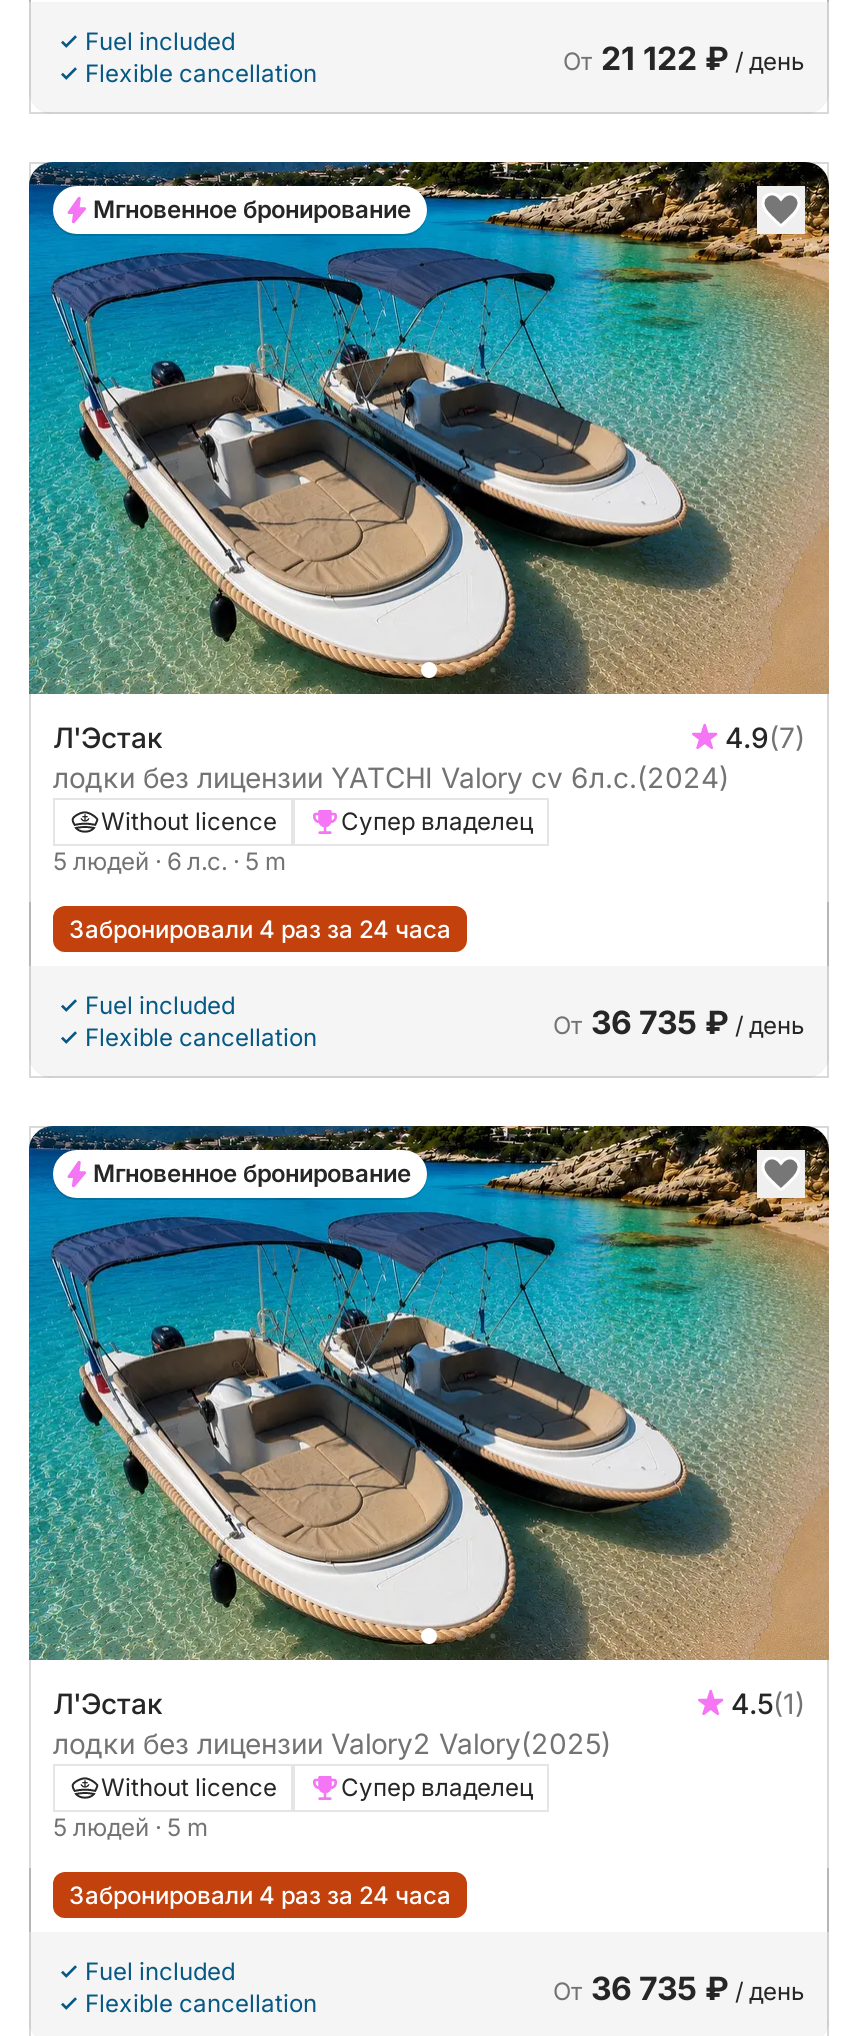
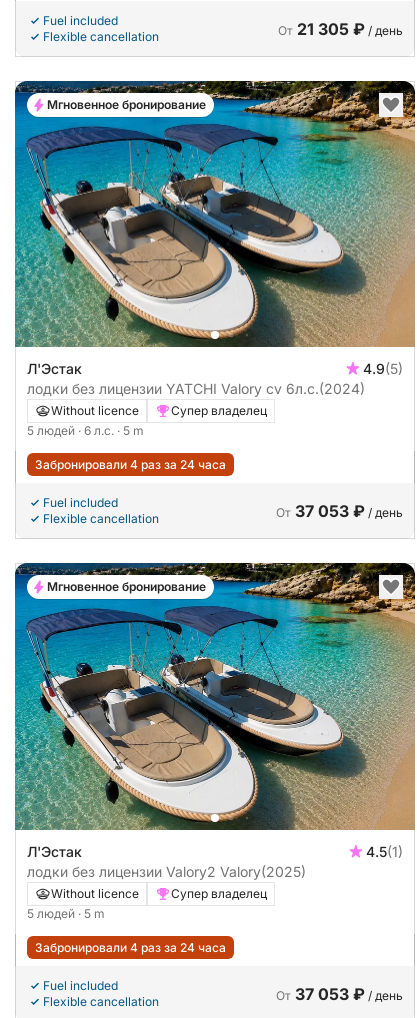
- От 21 122 ₽ / день
+ От 21 305 ₽ / день

- 4.9(7)
+ 4.9(5)

- От 36 735 ₽ / день
+ От 37 053 ₽ / день

- От 36 735 ₽ / день
+ От 37 053 ₽ / день
